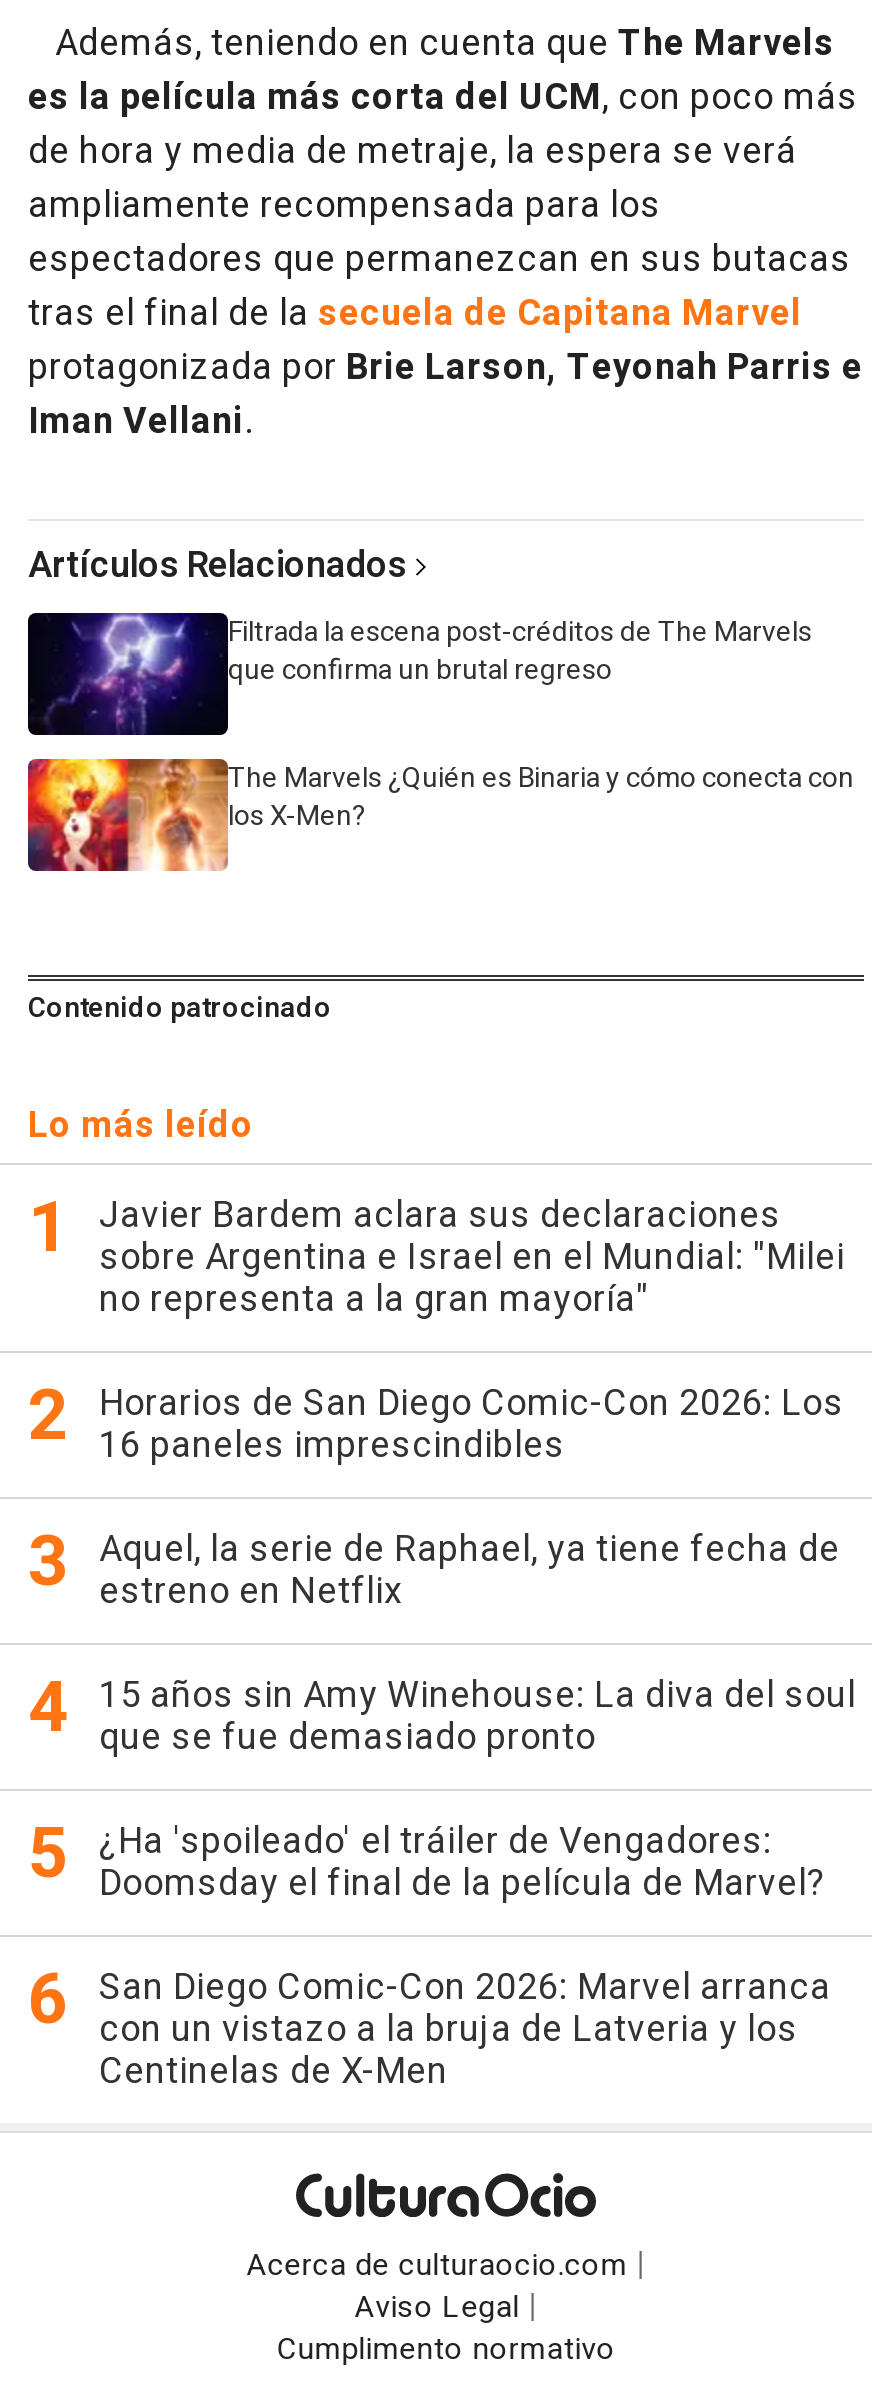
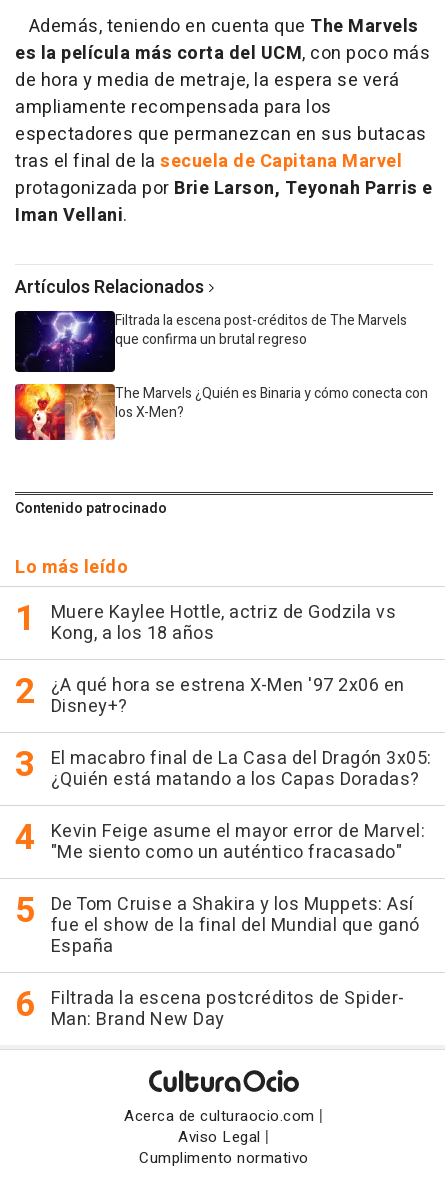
- Javier Bardem aclara sus declaraciones
- sobre Argentina e Israel en el Mundial: "Milei
- no representa a la gran mayoría"
+ Muere Kaylee Hottle, actriz de Godzila vs
+ Kong, a los 18 años

- Horarios de San Diego Comic-Con 2026: Los
- 16 paneles imprescindibles
+ ¿A qué hora se estrena X-Men '97 2x06 en
+ Disney+?

- Aquel, la serie de Raphael, ya tiene fecha de
- estreno en Netflix
+ El macabro final de La Casa del Dragón 3x05:
+ ¿Quién está matando a los Capas Doradas?

- 15 años sin Amy Winehouse: La diva del soul
- que se fue demasiado pronto
+ Kevin Feige asume el mayor error de Marvel:
+ "Me siento como un auténtico fracasado"

- ¿Ha 'spoileado' el tráiler de Vengadores:
- Doomsday el final de la película de Marvel?
+ De Tom Cruise a Shakira y los Muppets: Así
+ fue el show de la final del Mundial que ganó
+ España

- San Diego Comic-Con 2026: Marvel arranca
- con un vistazo a la bruja de Latveria y los
- Centinelas de X-Men
+ Filtrada la escena postcréditos de Spider-
+ Man: Brand New Day
